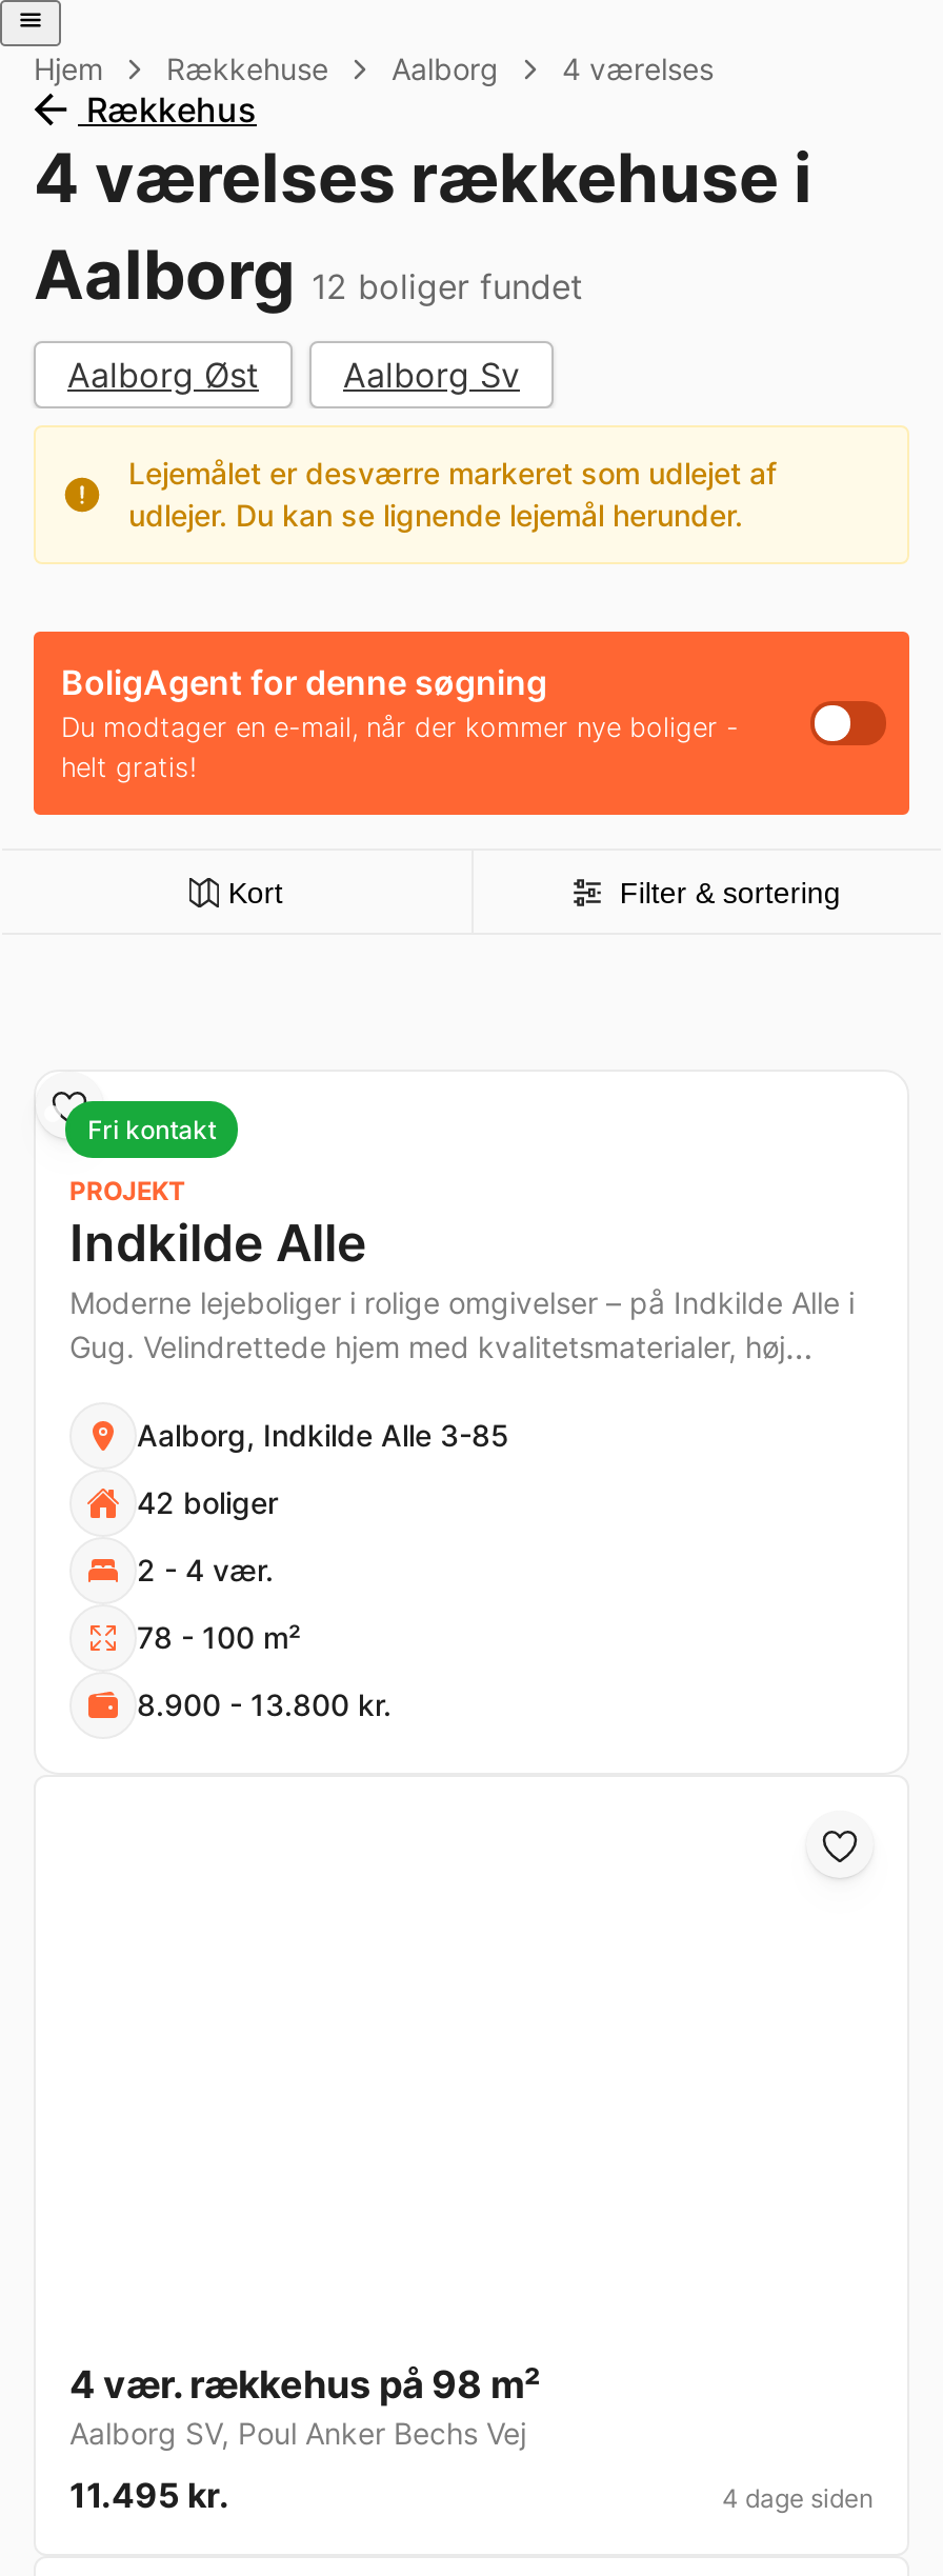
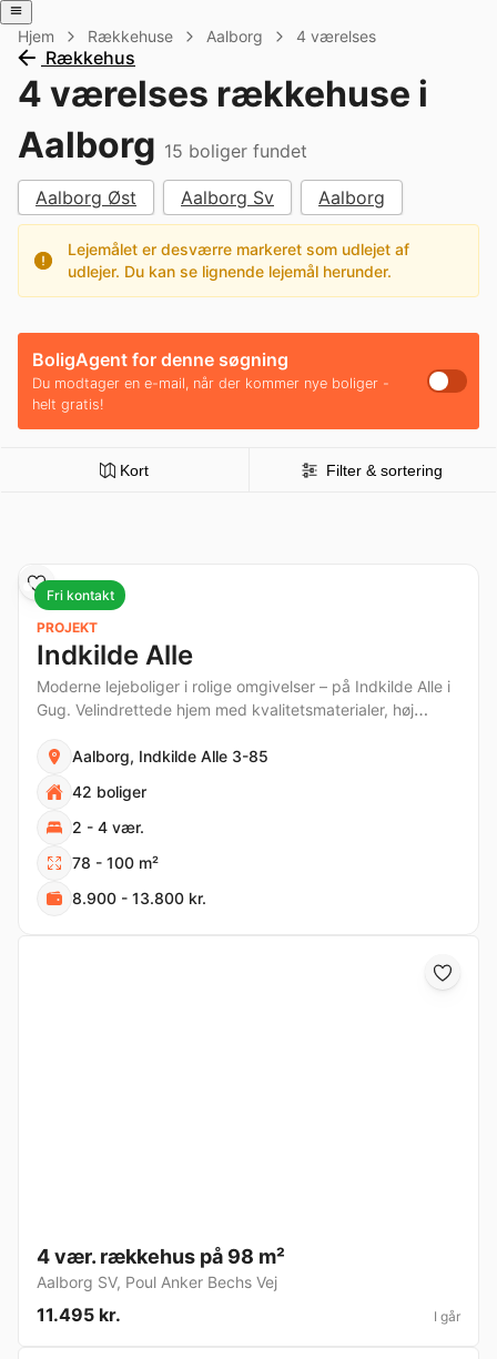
- Aalborg 12 boliger fundet
+ Aalborg 15 boliger fundet

+ Aalborg

- 4 dage siden
+ I går
